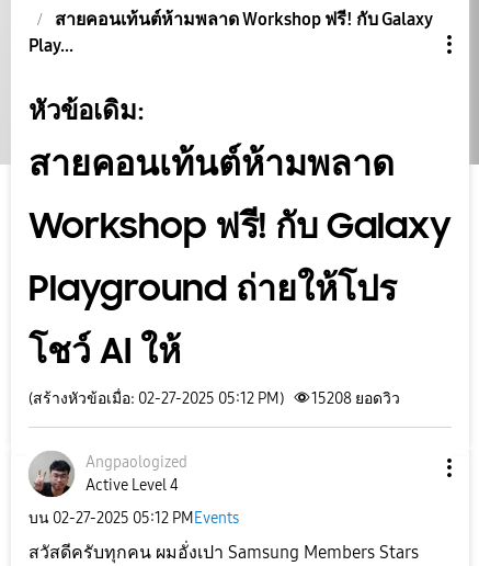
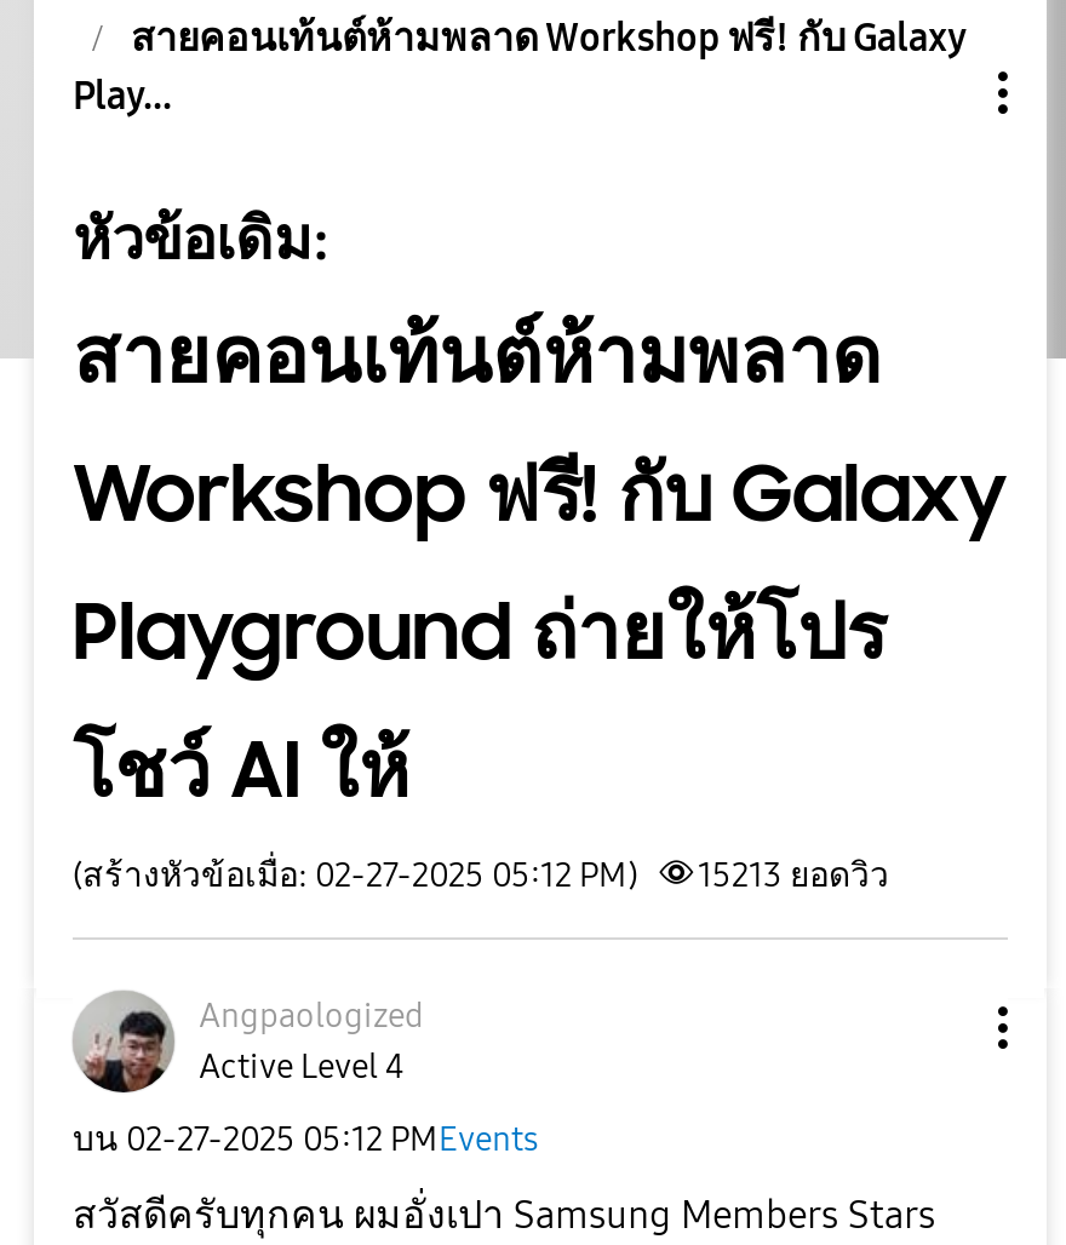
- (สร้างหัวข้อเมื่อ: 02-27-2025 05:12 PM) 15208 ยอดวิว
+ (สร้างหัวข้อเมื่อ: 02-27-2025 05:12 PM) 15213 ยอดวิว
